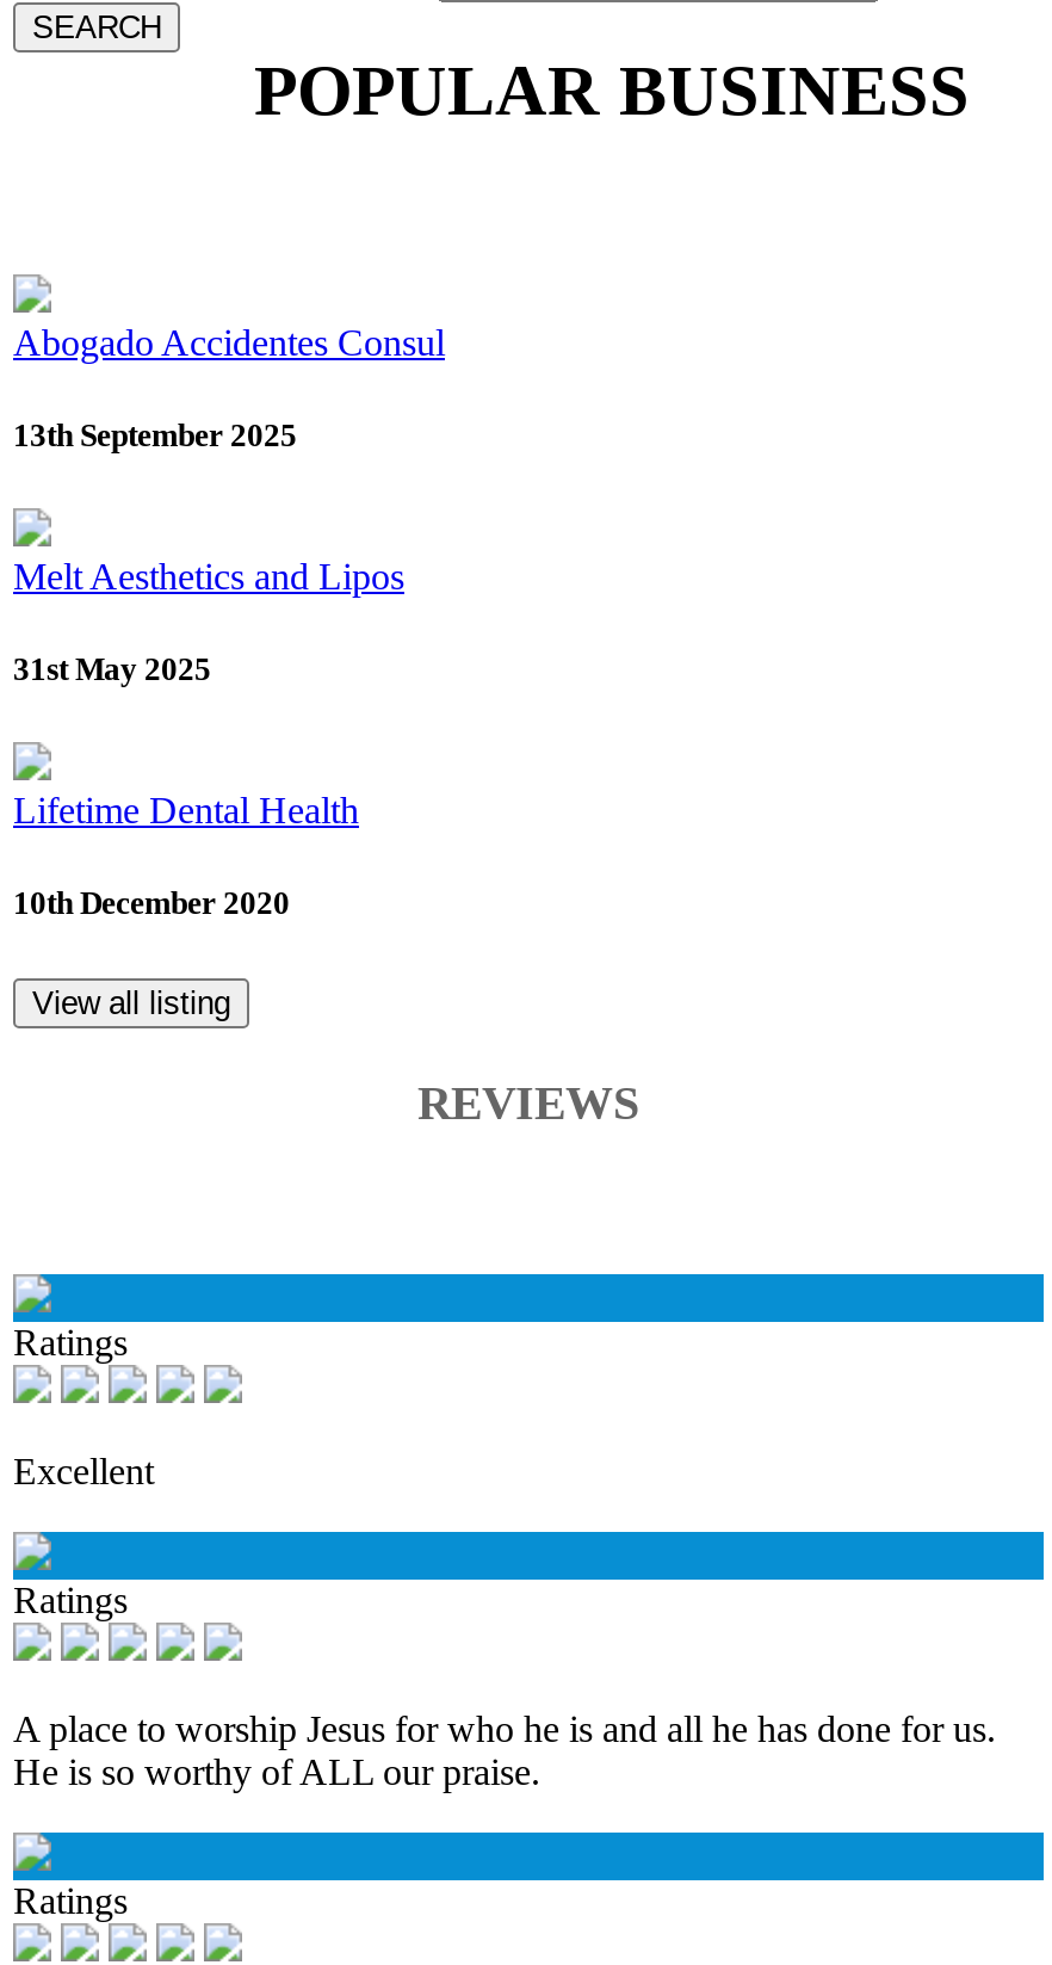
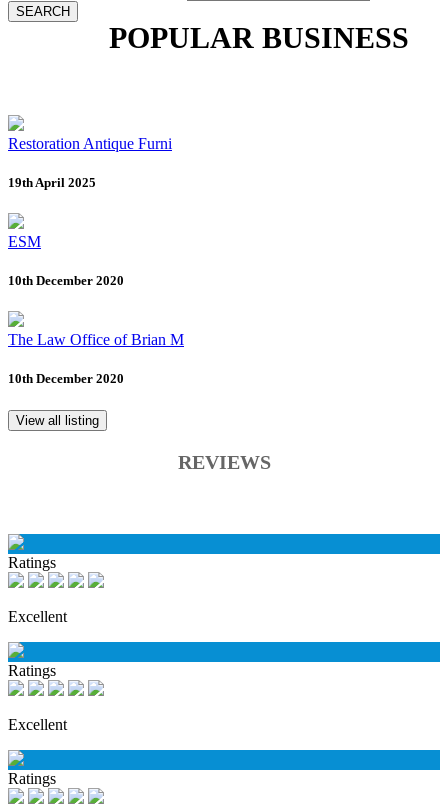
- Abogado Accidentes Consul
+ Restoration Antique Furni

- 13th September 2025
+ 19th April 2025

- Melt Aesthetics and Lipos
+ ESM

- 31st May 2025
+ 10th December 2020

- Lifetime Dental Health
+ The Law Office of Brian M

- A place to worship Jesus for who he is and all he has done for us.
- He is so worthy of ALL our praise.
+ Excellent
